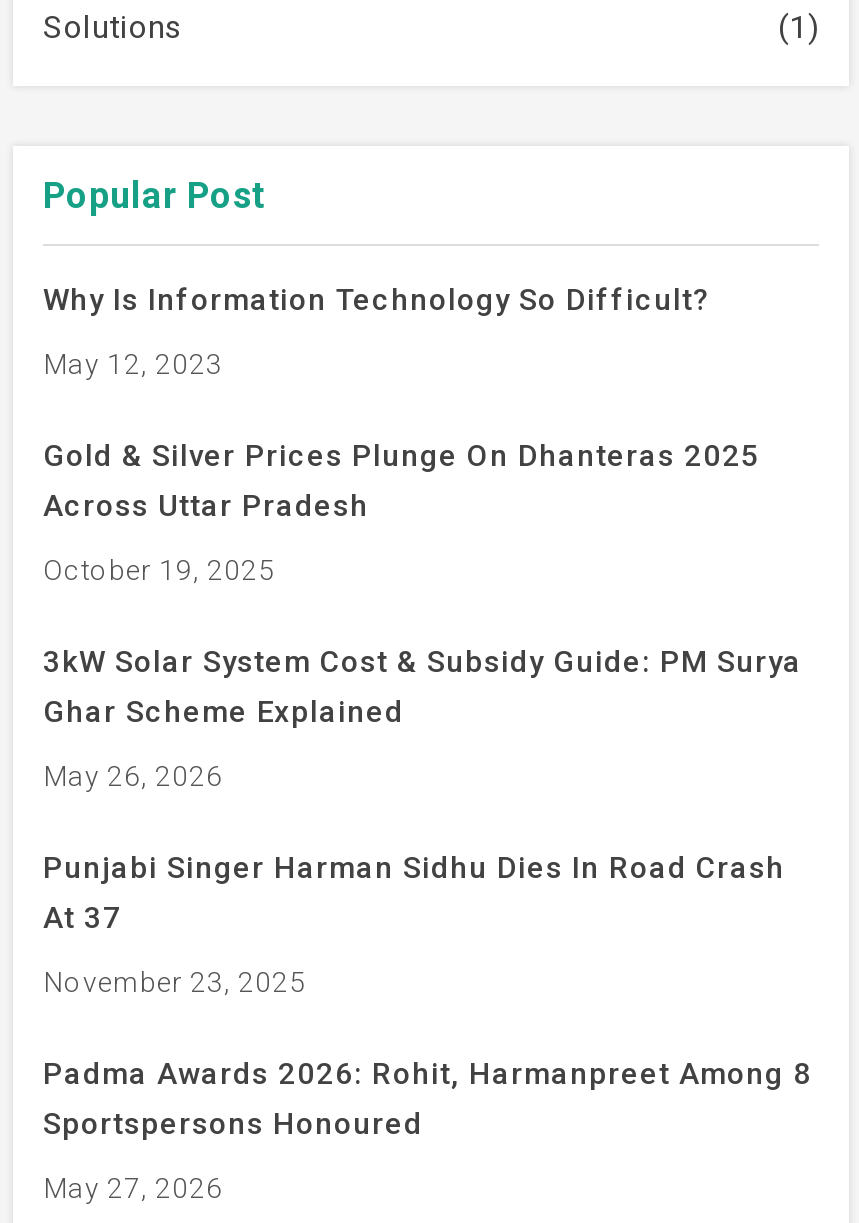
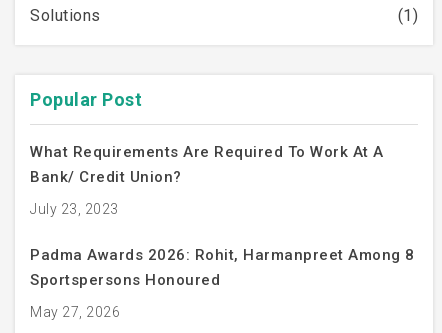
- Why Is Information Technology So Difficult?
- May 12, 2023
- Gold & Silver Prices Plunge On Dhanteras 2025
- Across Uttar Pradesh
- October 19, 2025
- 3kW Solar System Cost & Subsidy Guide: PM Surya
- Ghar Scheme Explained
- May 26, 2026
- Punjabi Singer Harman Sidhu Dies In Road Crash
- At 37
- November 23, 2025
+ What Requirements Are Required To Work At A
+ Bank/ Credit Union?
+ July 23, 2023
